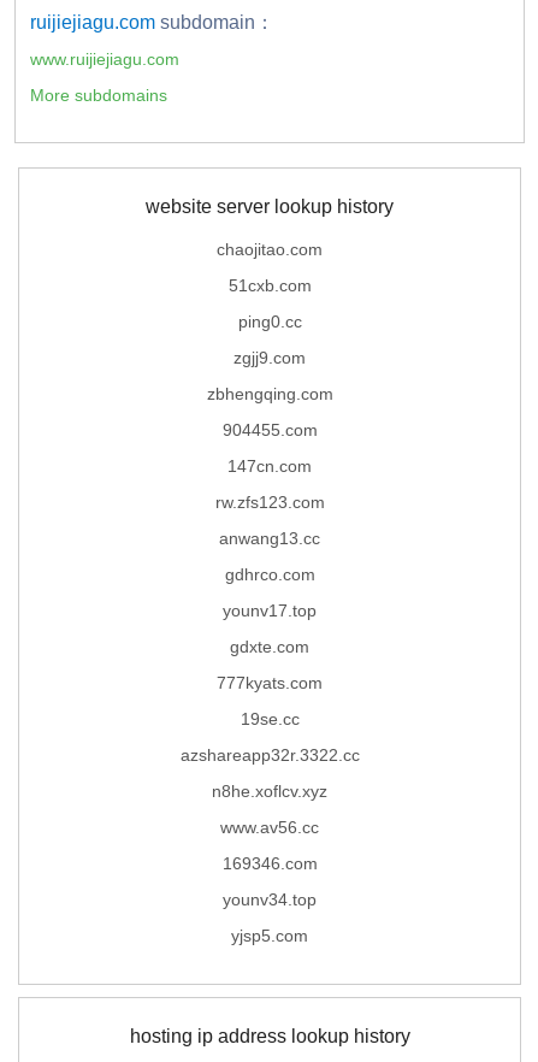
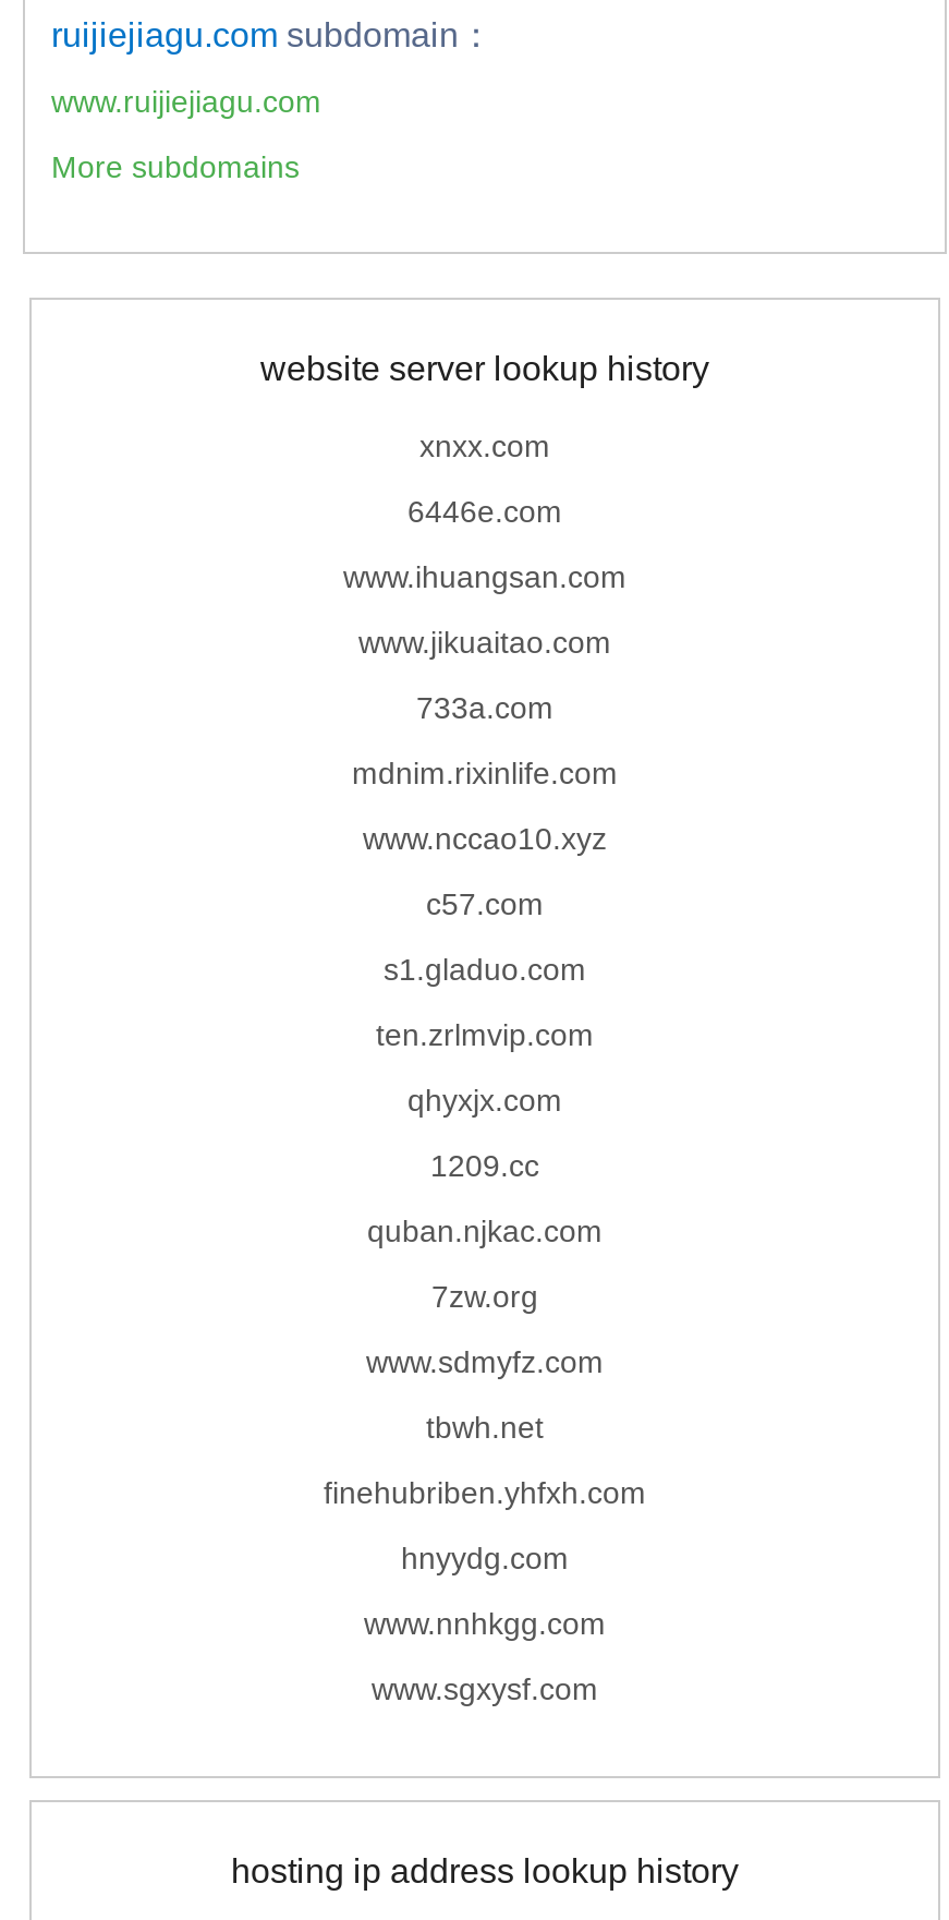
- chaojitao.com
+ xnxx.com

- 51cxb.com
+ 6446e.com

- ping0.cc
+ www.ihuangsan.com

- zgjj9.com
+ www.jikuaitao.com

- zbhengqing.com
+ 733a.com

- 904455.com
+ mdnim.rixinlife.com

- 147cn.com
+ www.nccao10.xyz

- rw.zfs123.com
+ c57.com

- anwang13.cc
+ s1.gladuo.com

- gdhrco.com
+ ten.zrlmvip.com

- younv17.top
+ qhyxjx.com

- gdxte.com
+ 1209.cc

- 777kyats.com
+ quban.njkac.com

- 19se.cc
+ 7zw.org

- azshareapp32r.3322.cc
+ www.sdmyfz.com

- n8he.xoflcv.xyz
+ tbwh.net

- www.av56.cc
+ finehubriben.yhfxh.com

- 169346.com
+ hnyydg.com

- younv34.top
+ www.nnhkgg.com

- yjsp5.com
+ www.sgxysf.com
